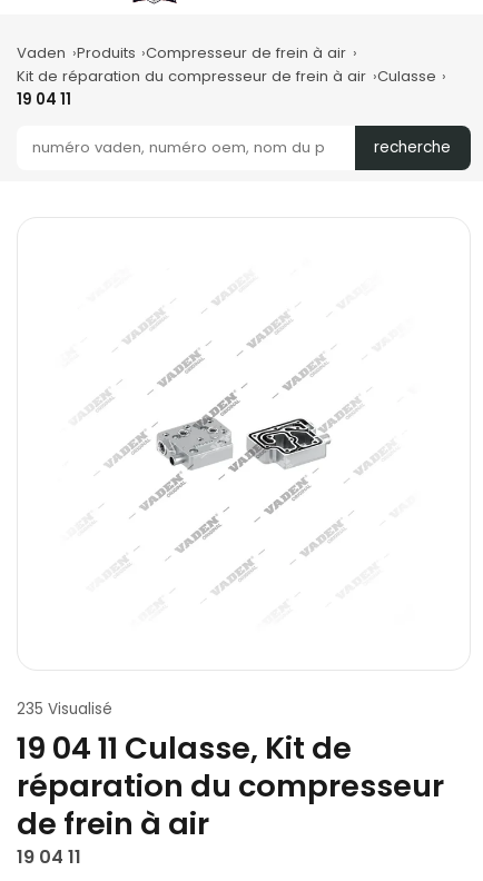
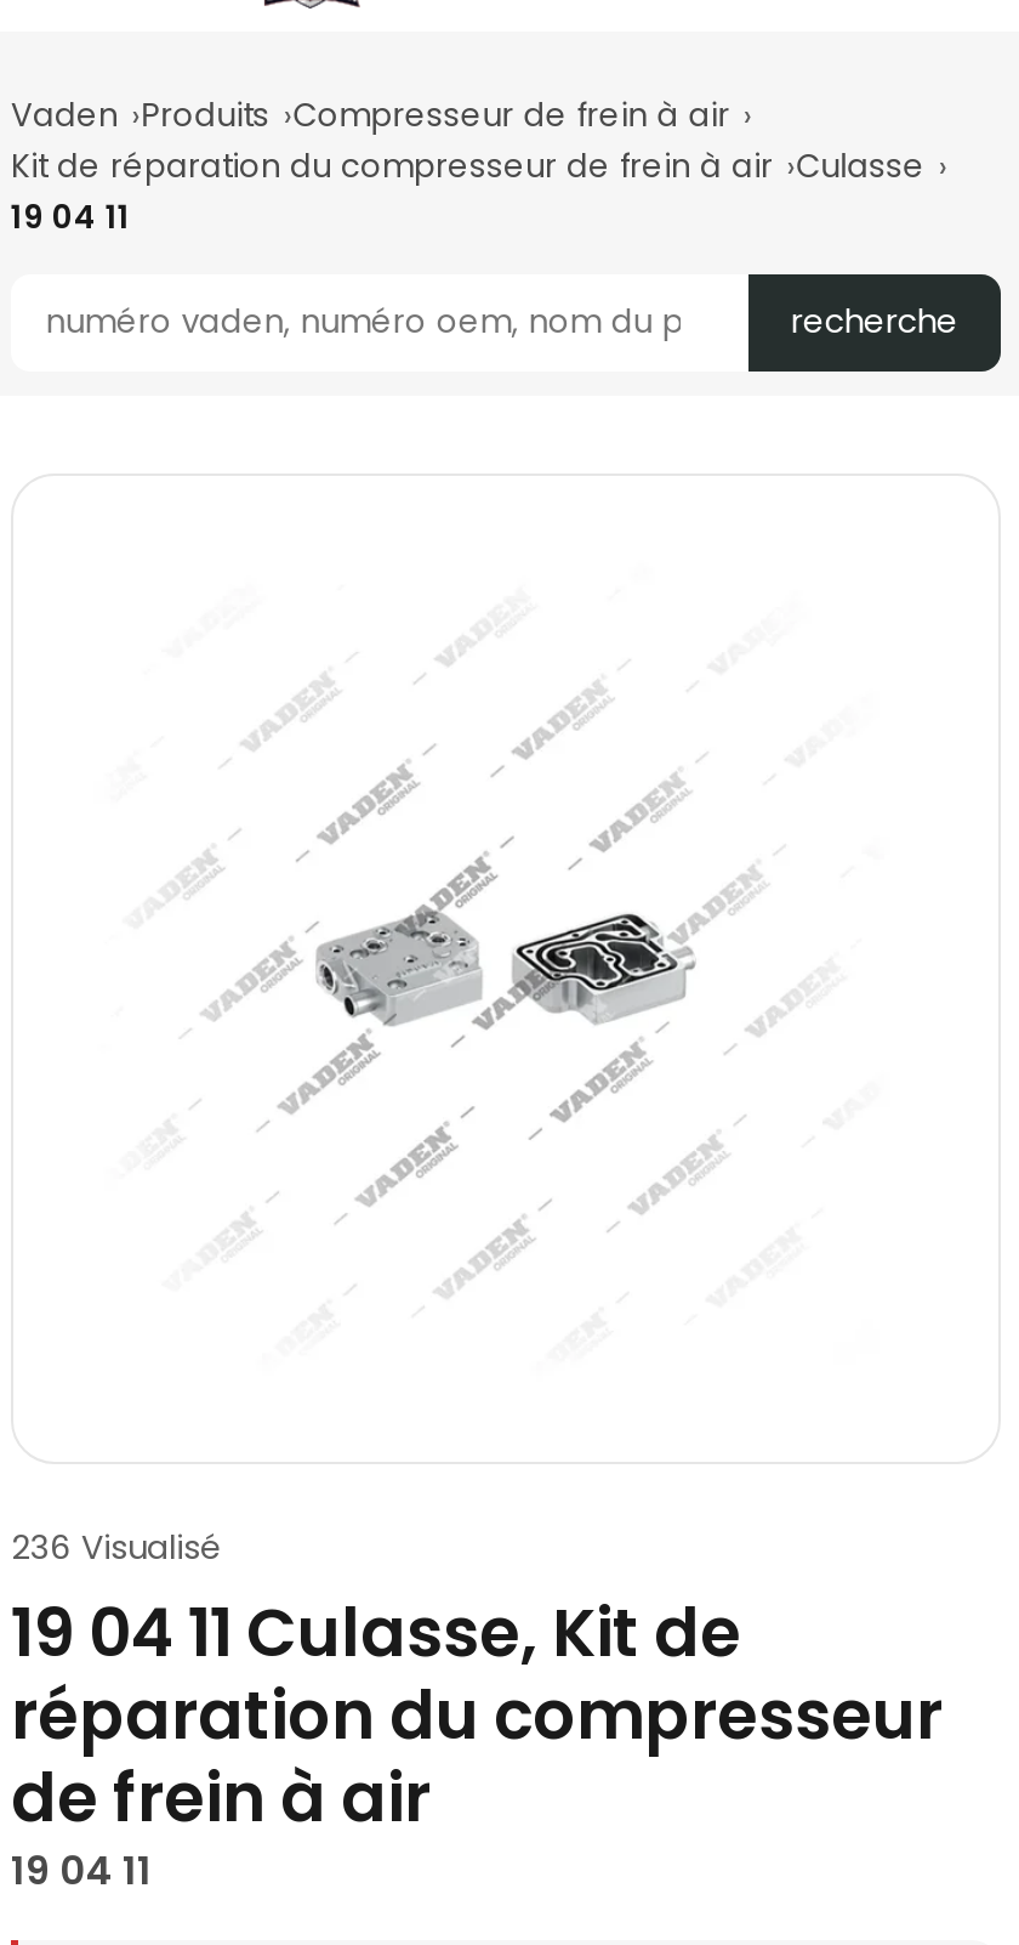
- 235 Visualisé
+ 236 Visualisé
